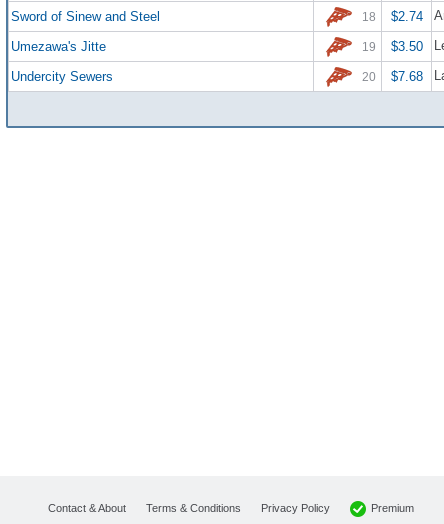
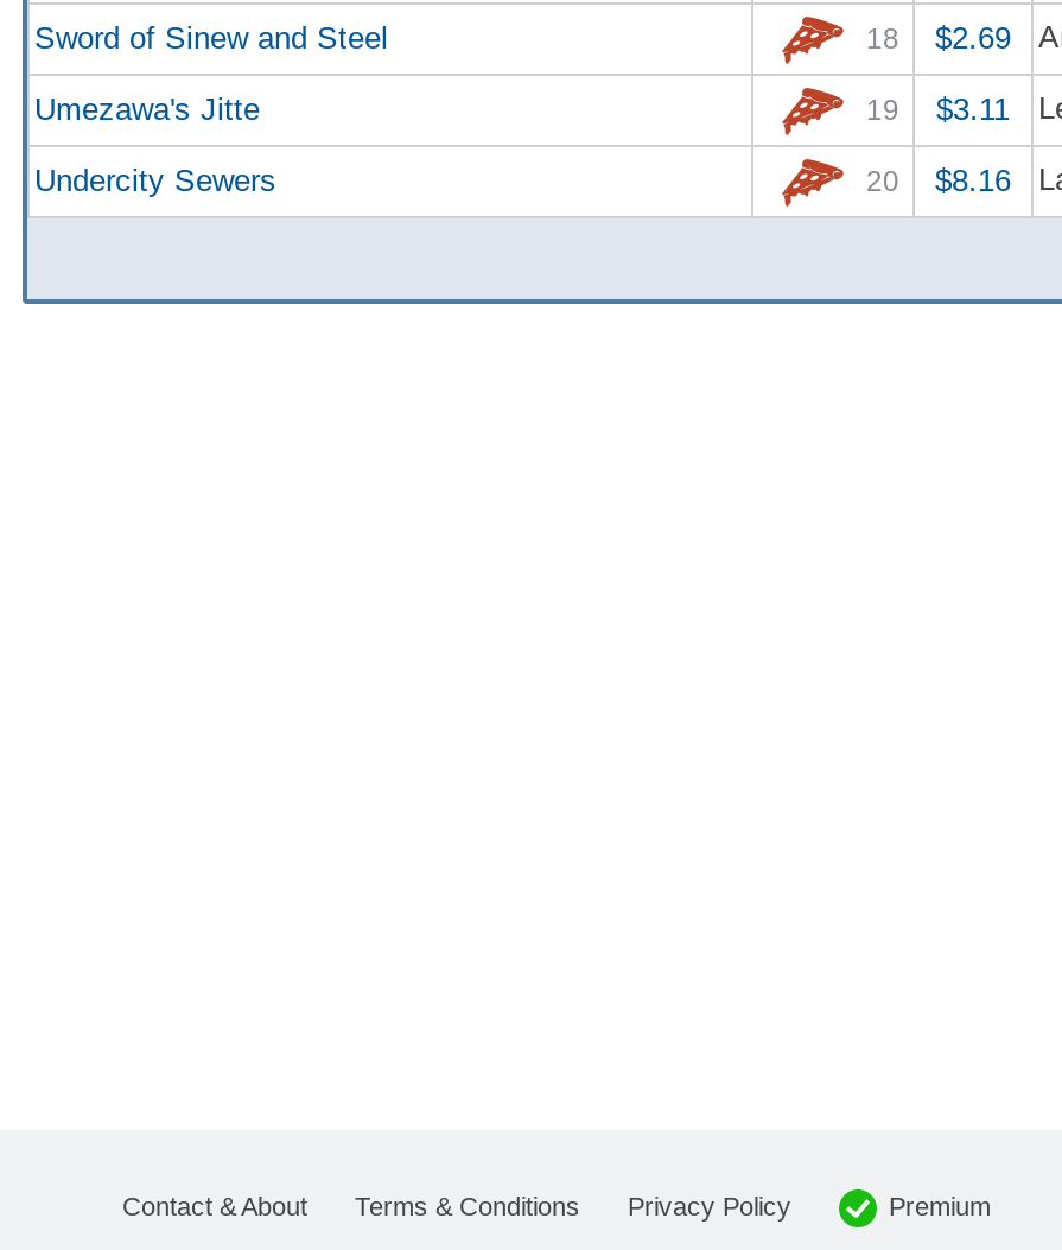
- $2.74
+ $2.69

- $3.50
+ $3.11

- $7.68
+ $8.16
